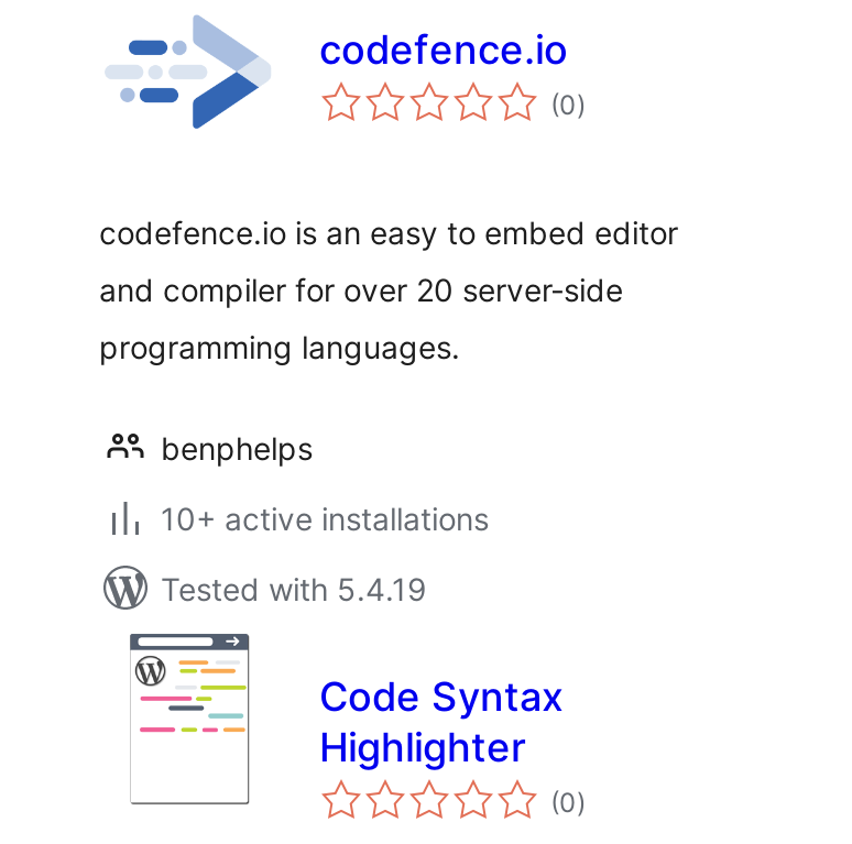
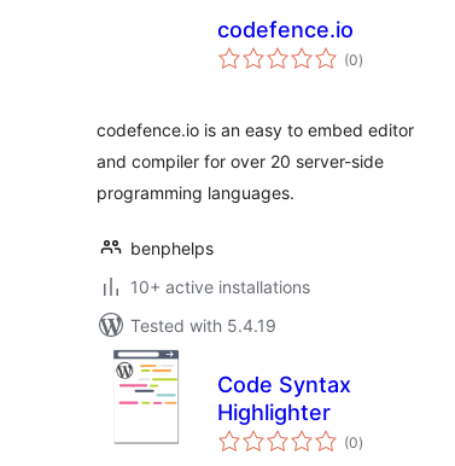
- [image]
